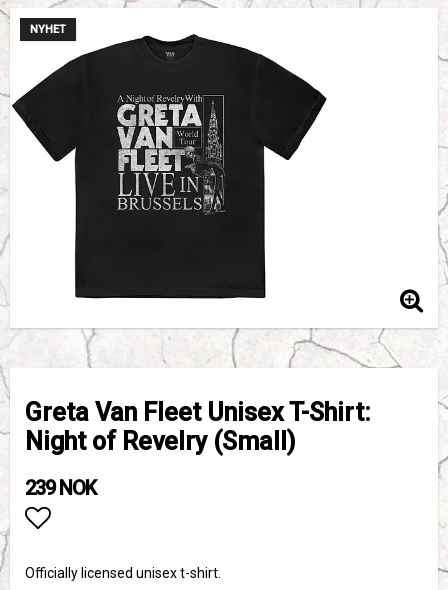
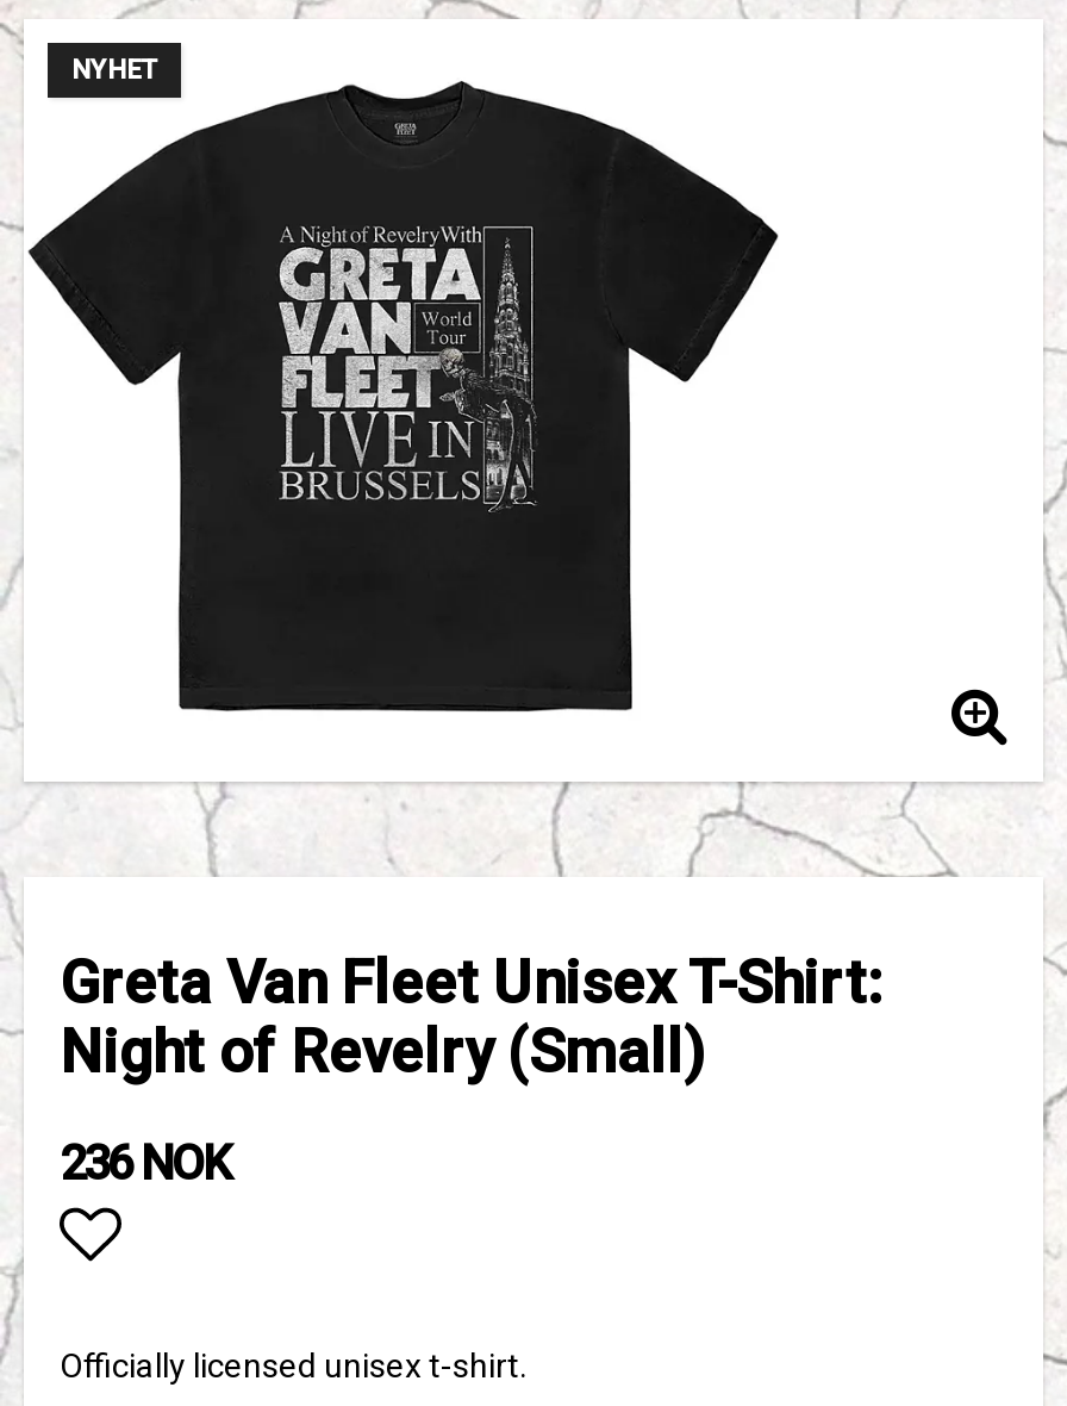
- 239 NOK
+ 236 NOK
